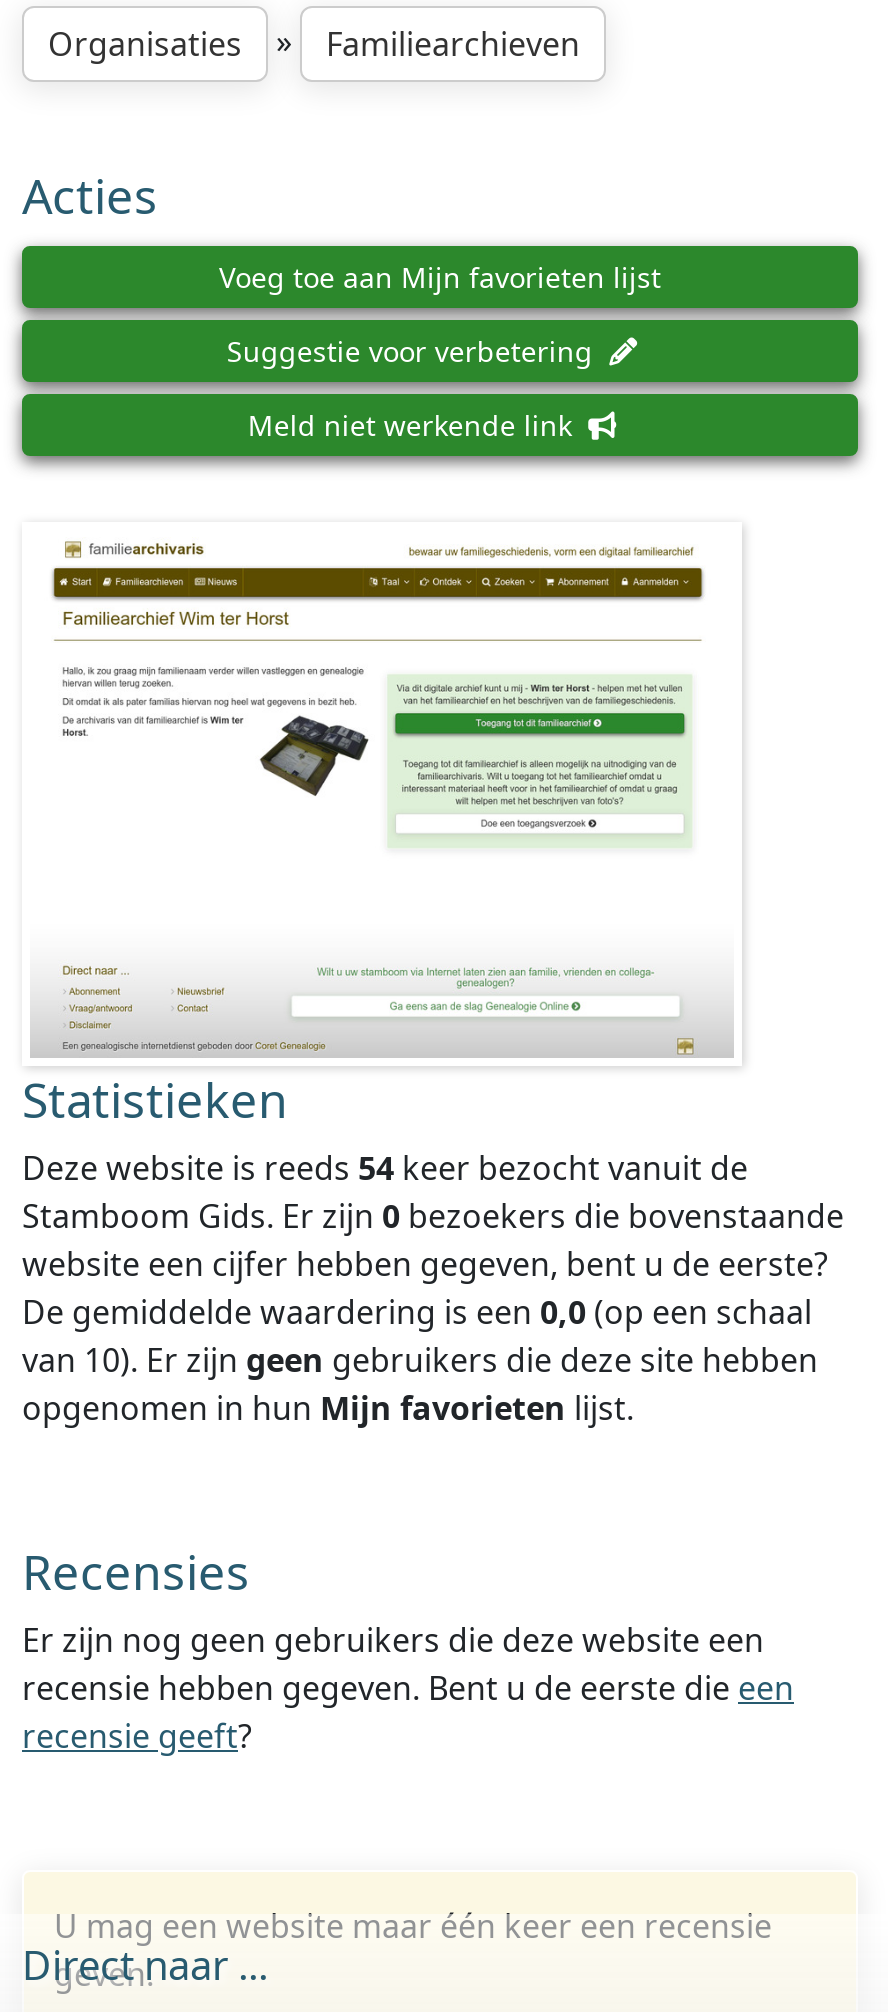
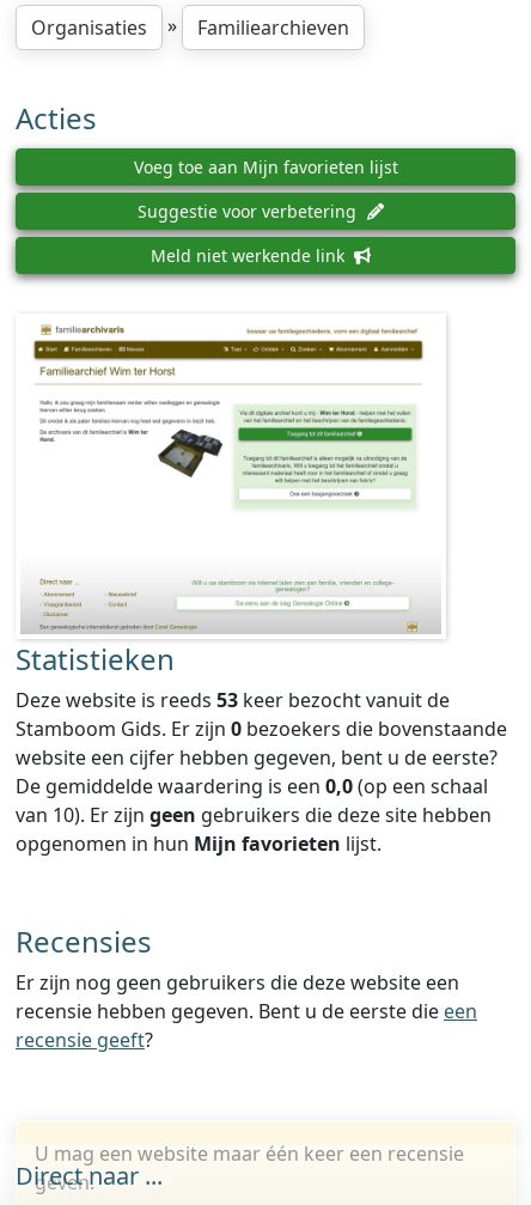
- Deze website is reeds 54 keer bezocht vanuit de
+ Deze website is reeds 53 keer bezocht vanuit de
